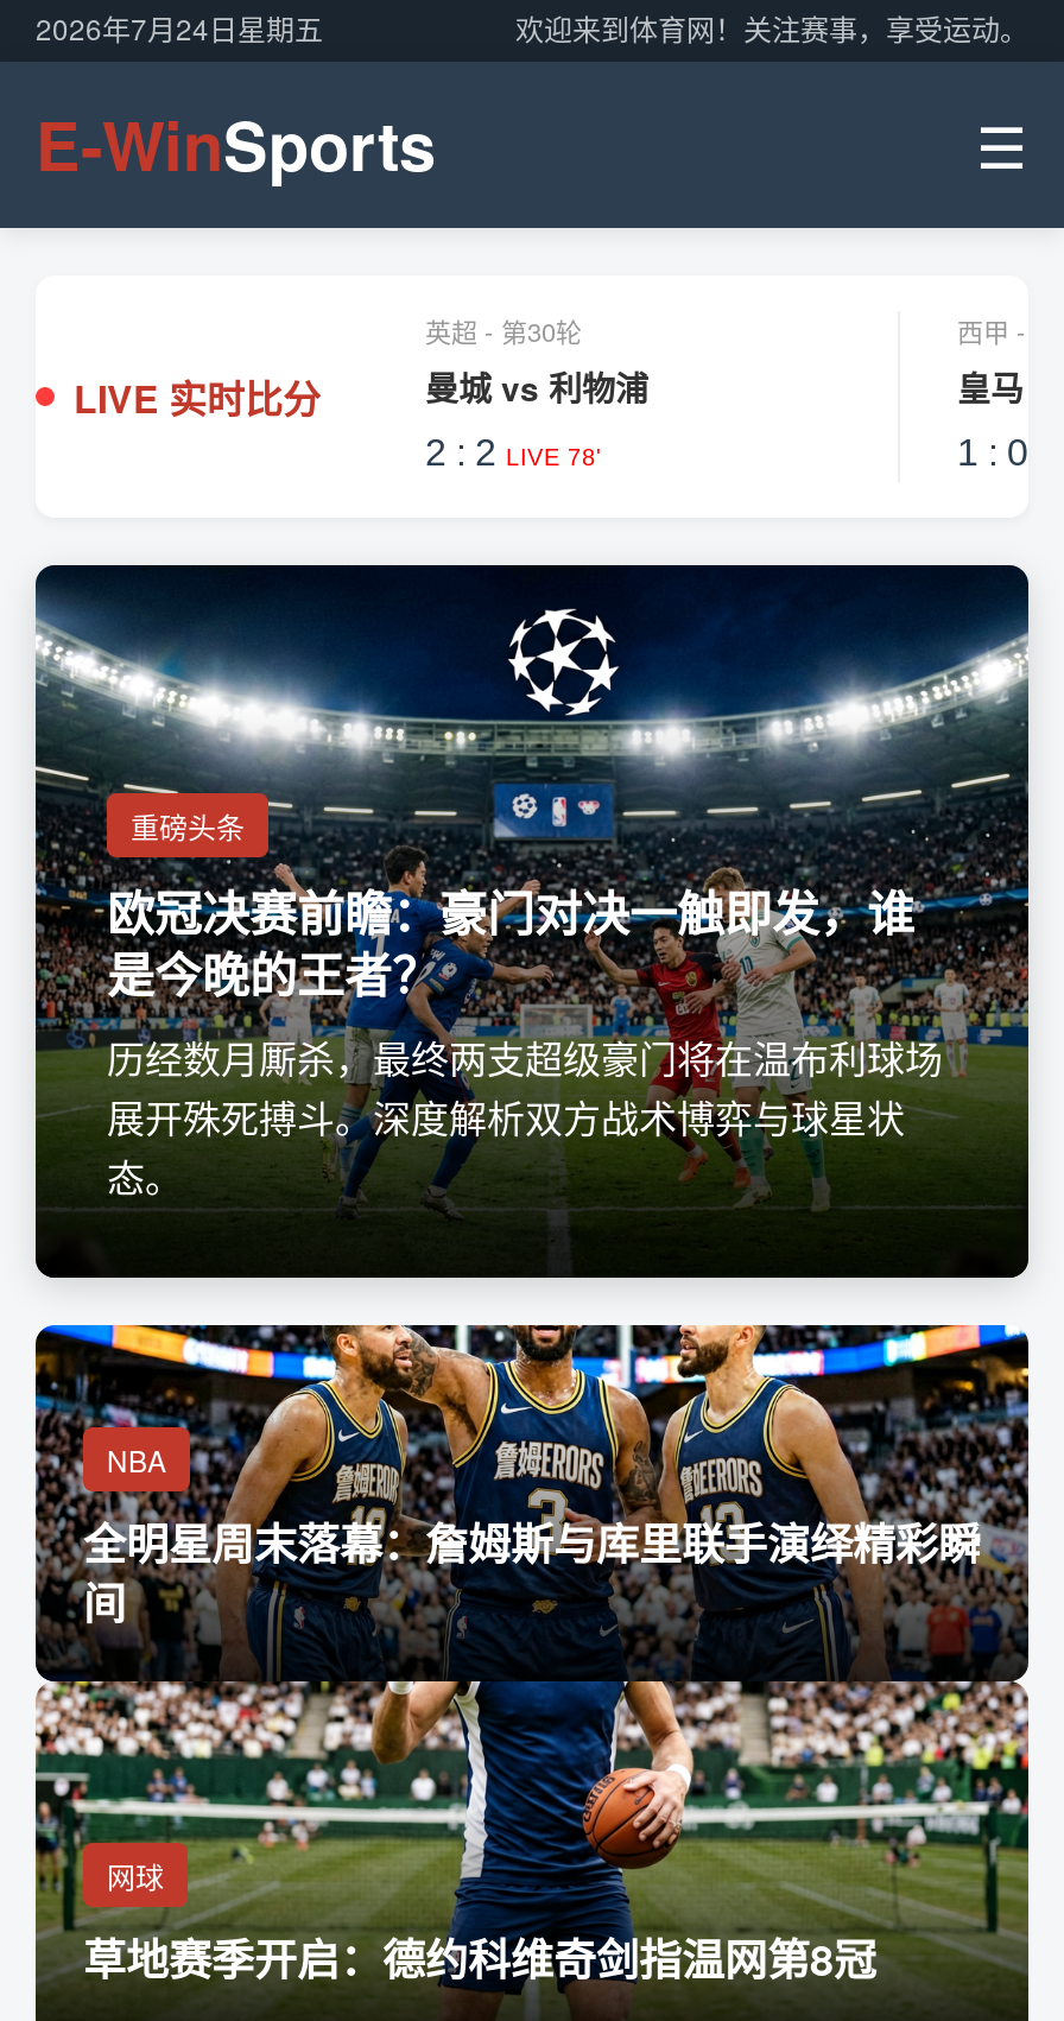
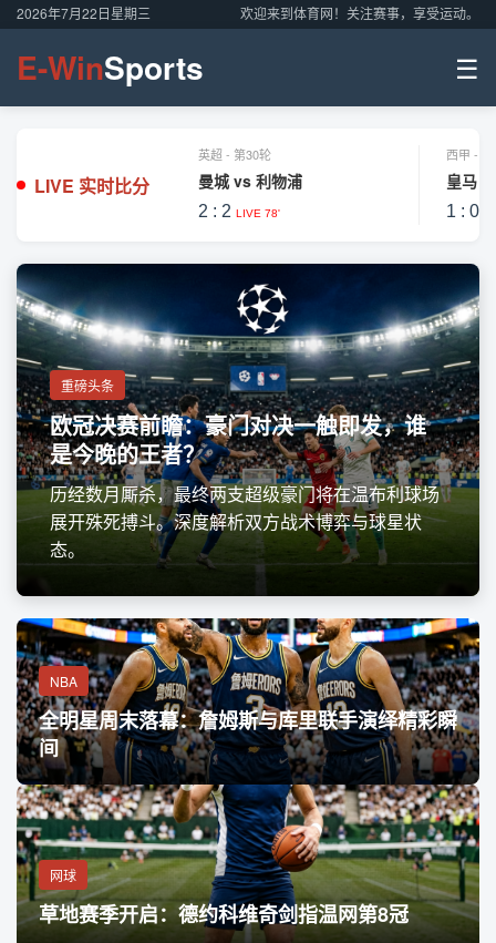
- 2026年7月24日星期五
+ 2026年7月22日星期三
